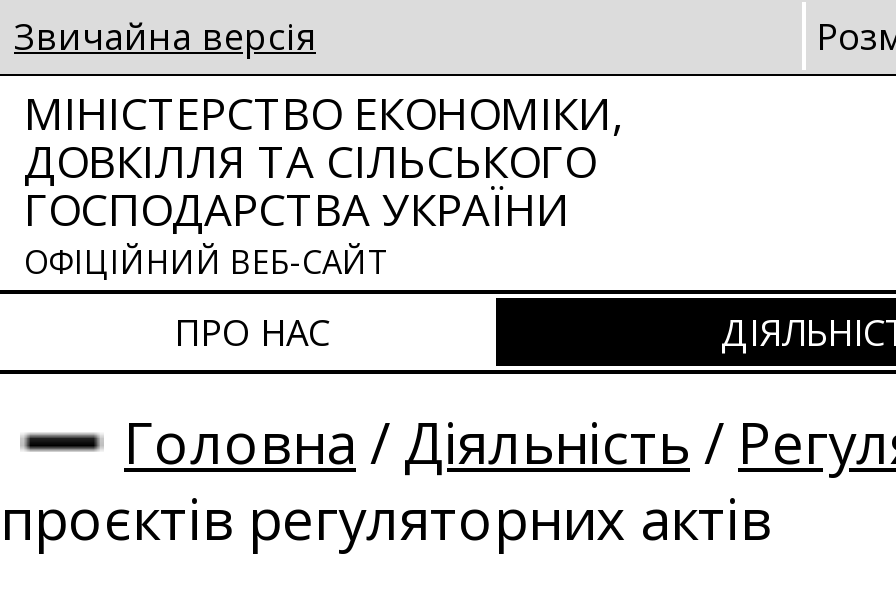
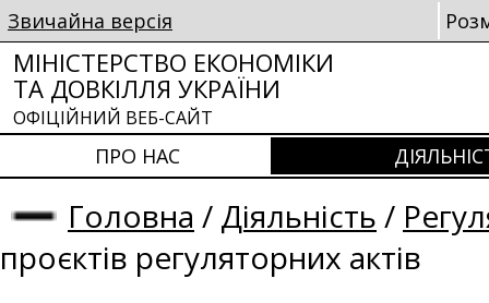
- МІНІСТЕРСТВО ЕКОНОМІКИ,
- ДОВКІЛЛЯ ТА СІЛЬСЬКОГО
- ГОСПОДАРСТВА УКРАЇНИ
+ МІНІСТЕРСТВО ЕКОНОМІКИ
+ ТА ДОВКІЛЛЯ УКРАЇНИ
